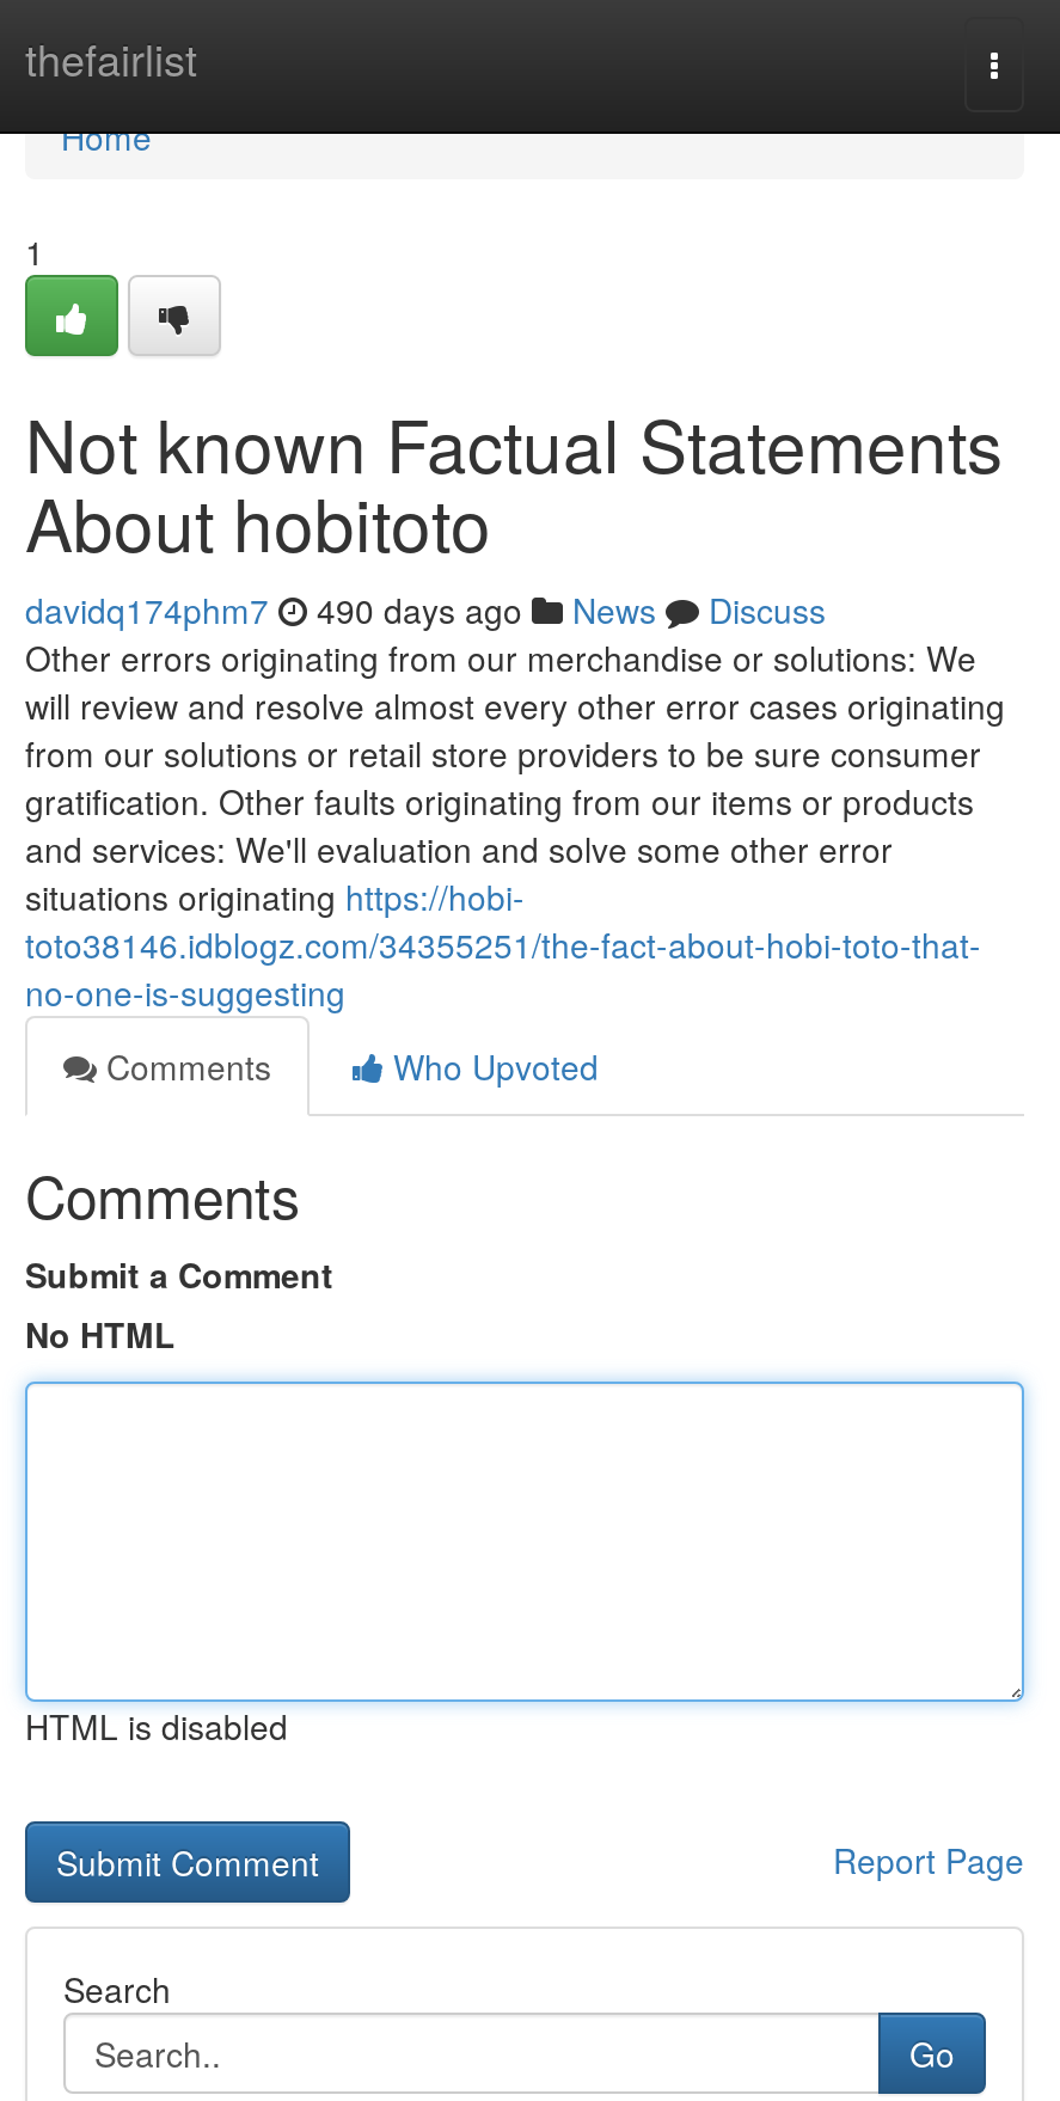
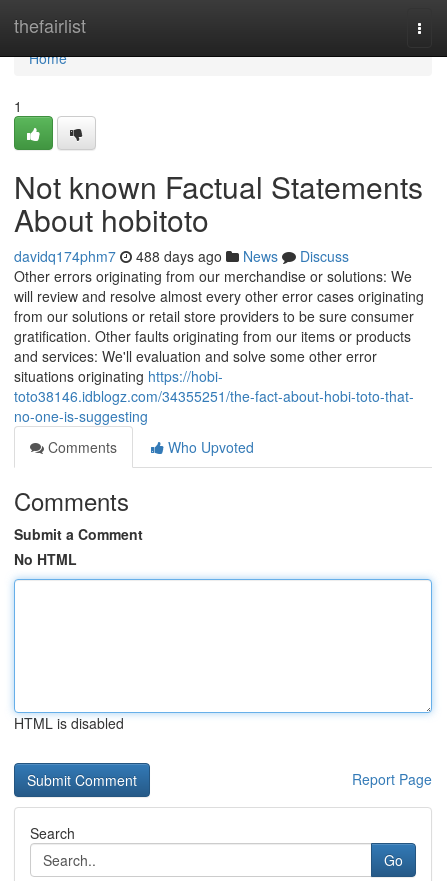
- davidq174phm7 490 days ago News Discuss
+ davidq174phm7 488 days ago News Discuss
